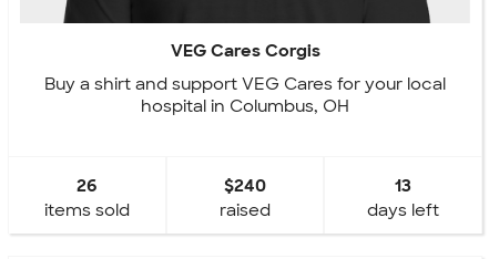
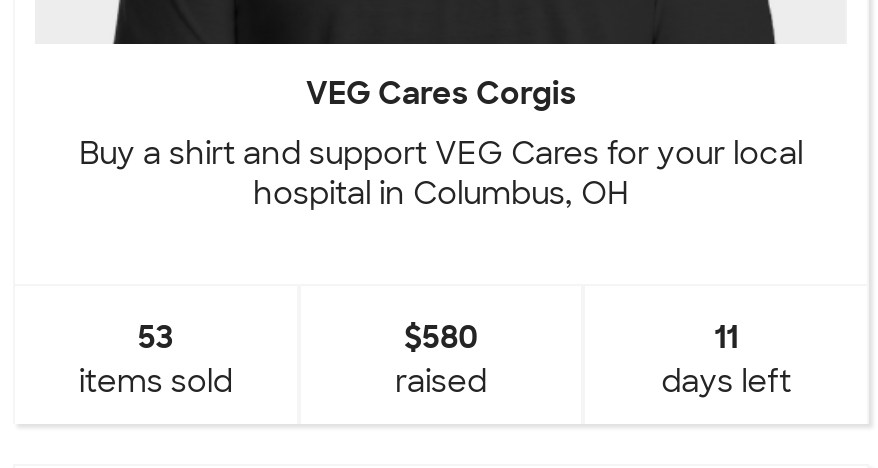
- 26
+ 53

- $240
+ $580

- 13
+ 11
